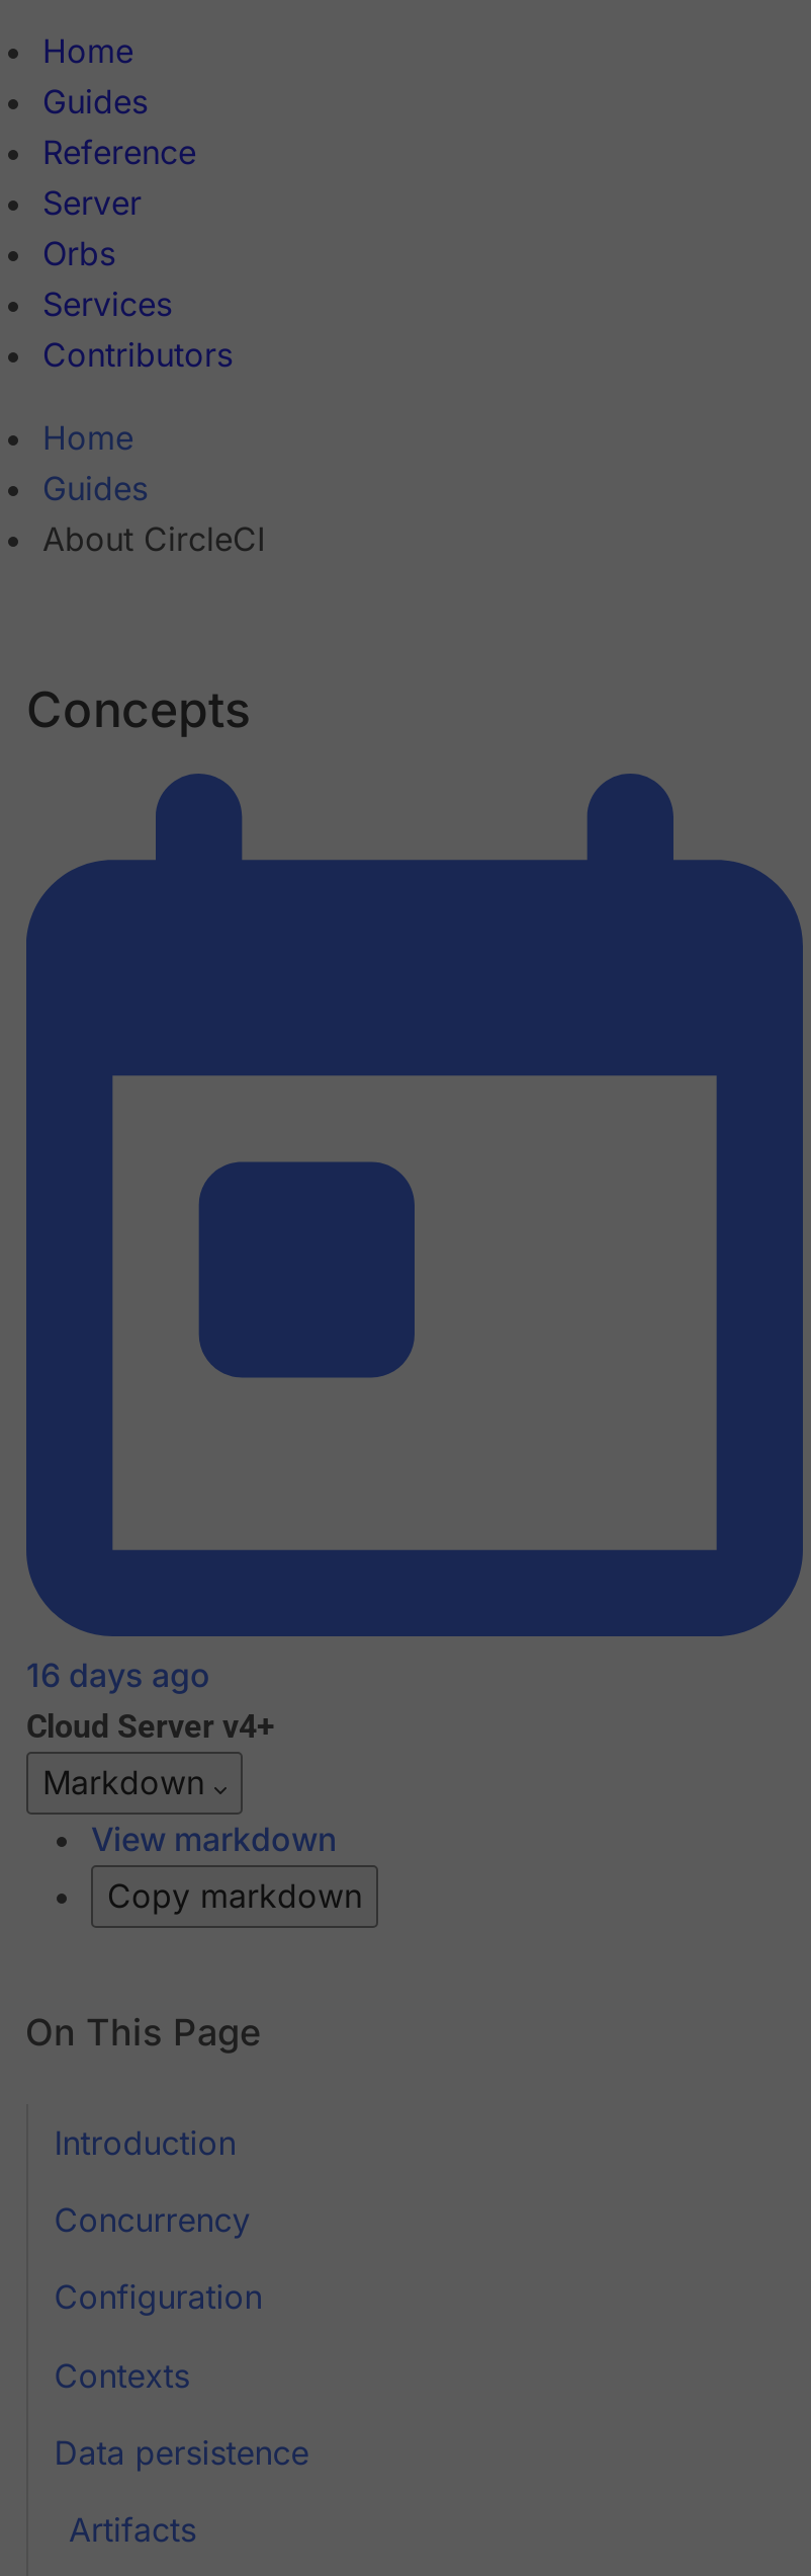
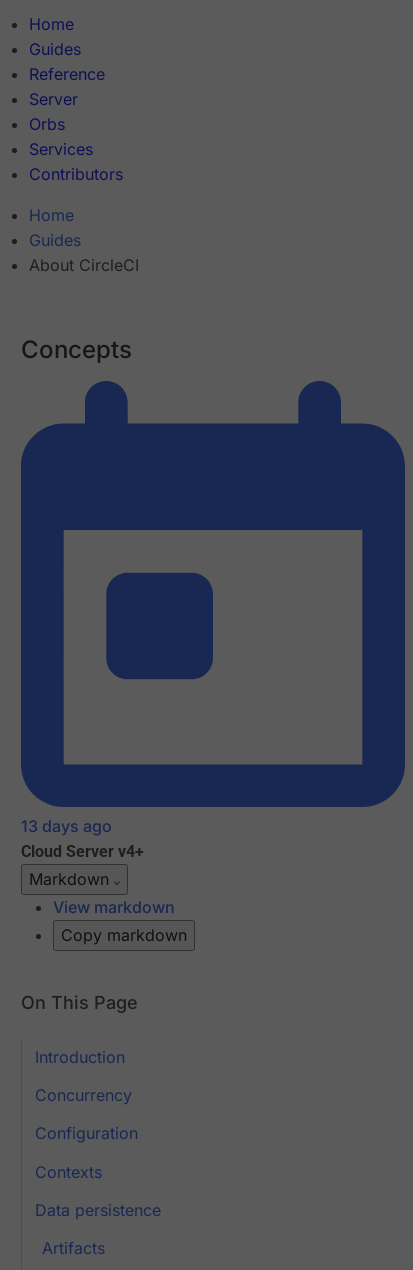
- 16 days ago
+ 13 days ago
